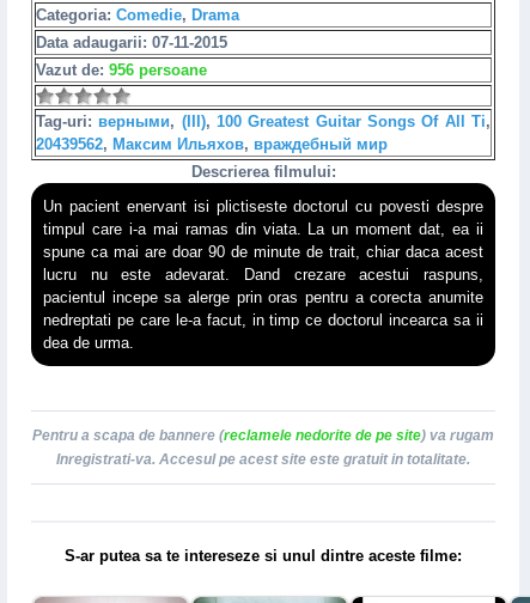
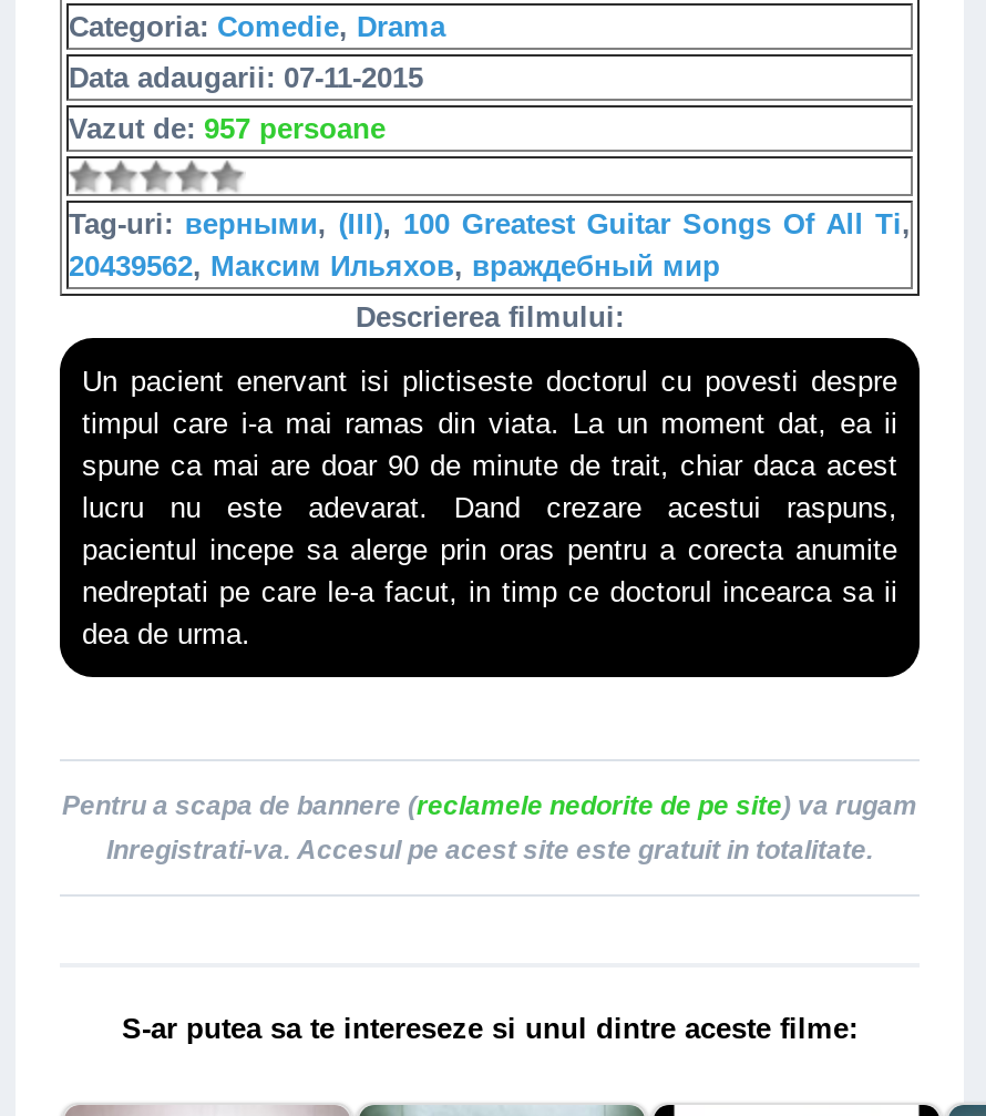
- Vazut de: 956 persoane
+ Vazut de: 957 persoane
